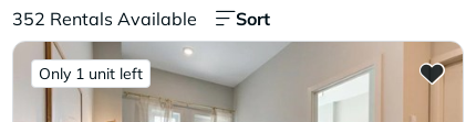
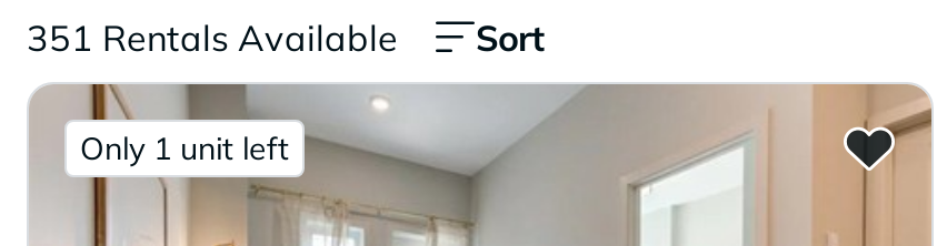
- 352 Rentals Available
+ 351 Rentals Available
